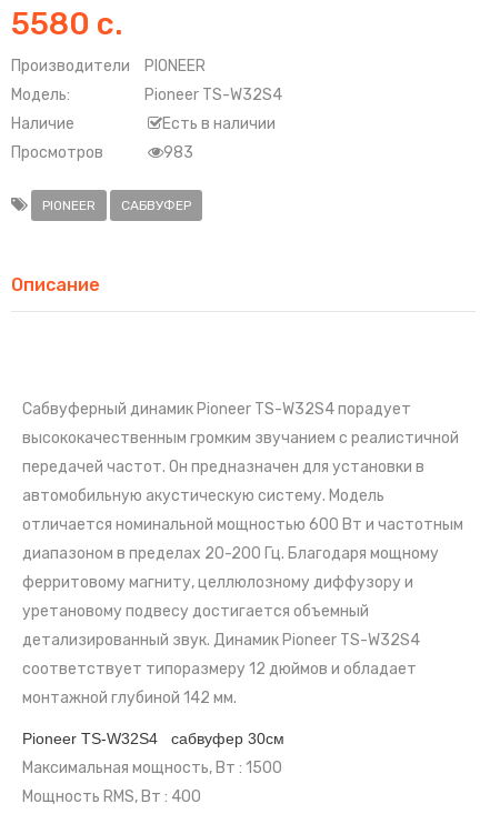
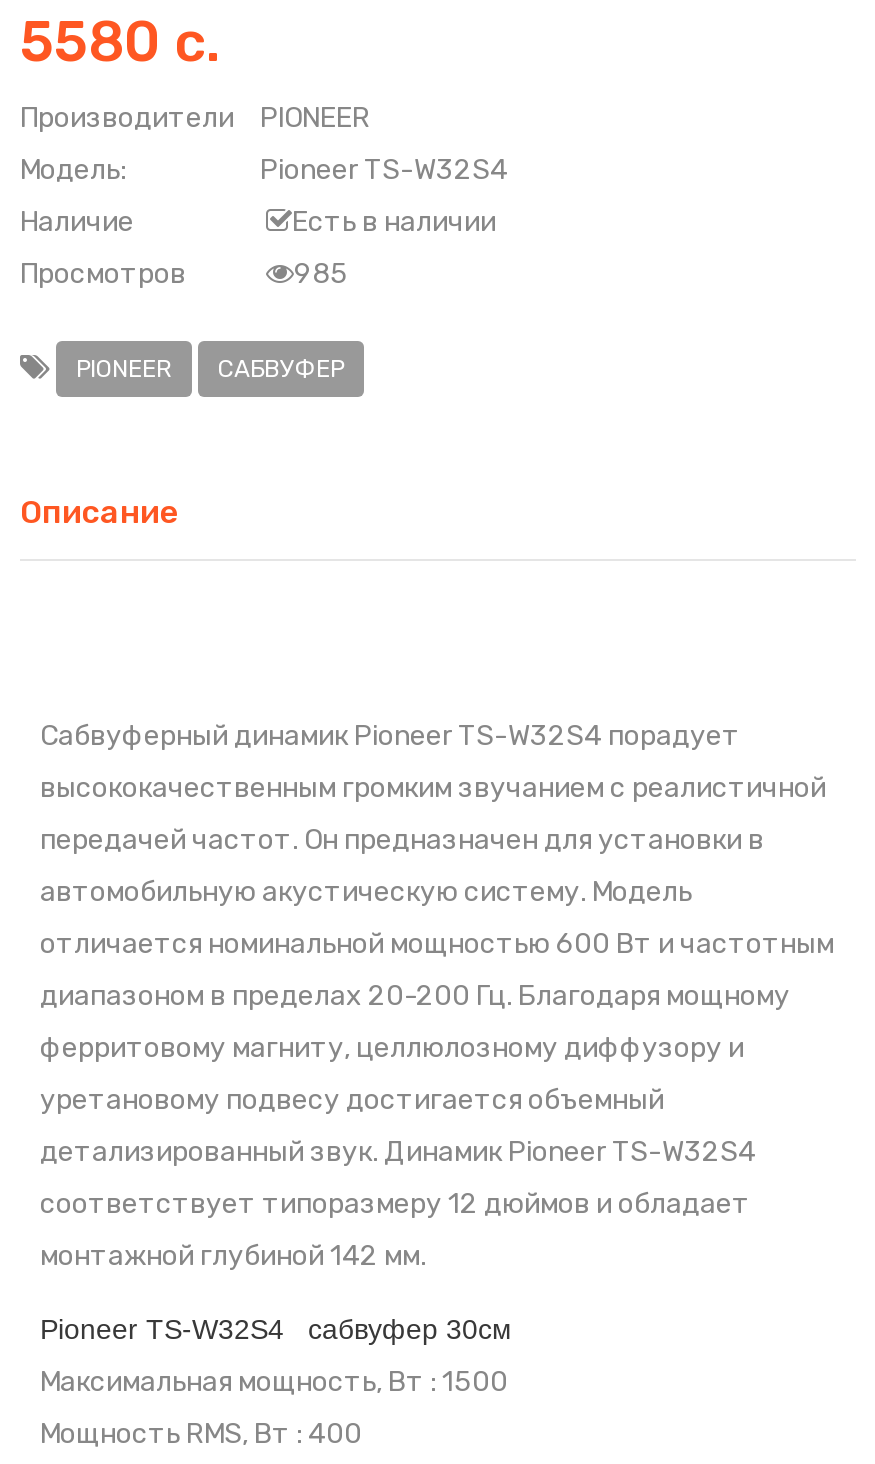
- 983
+ 985
